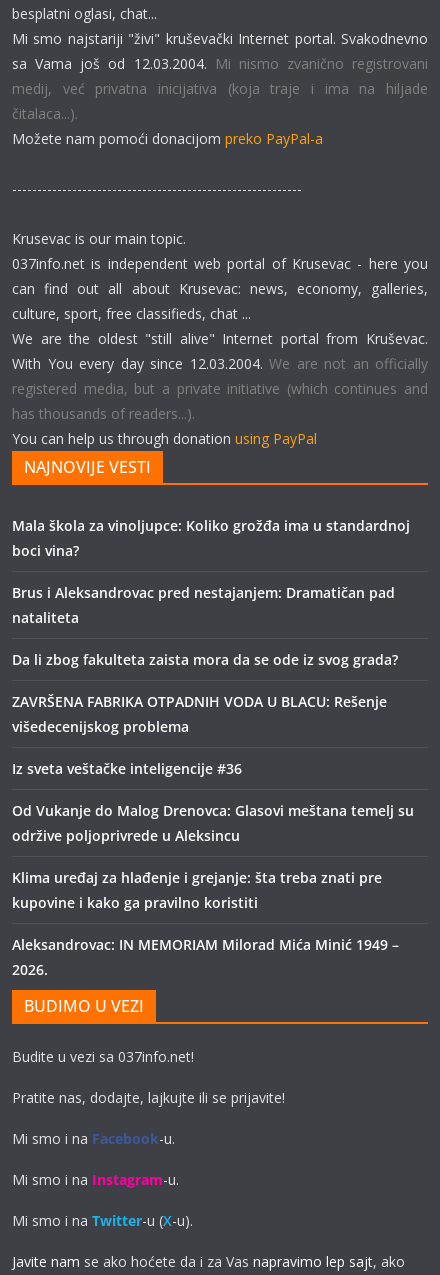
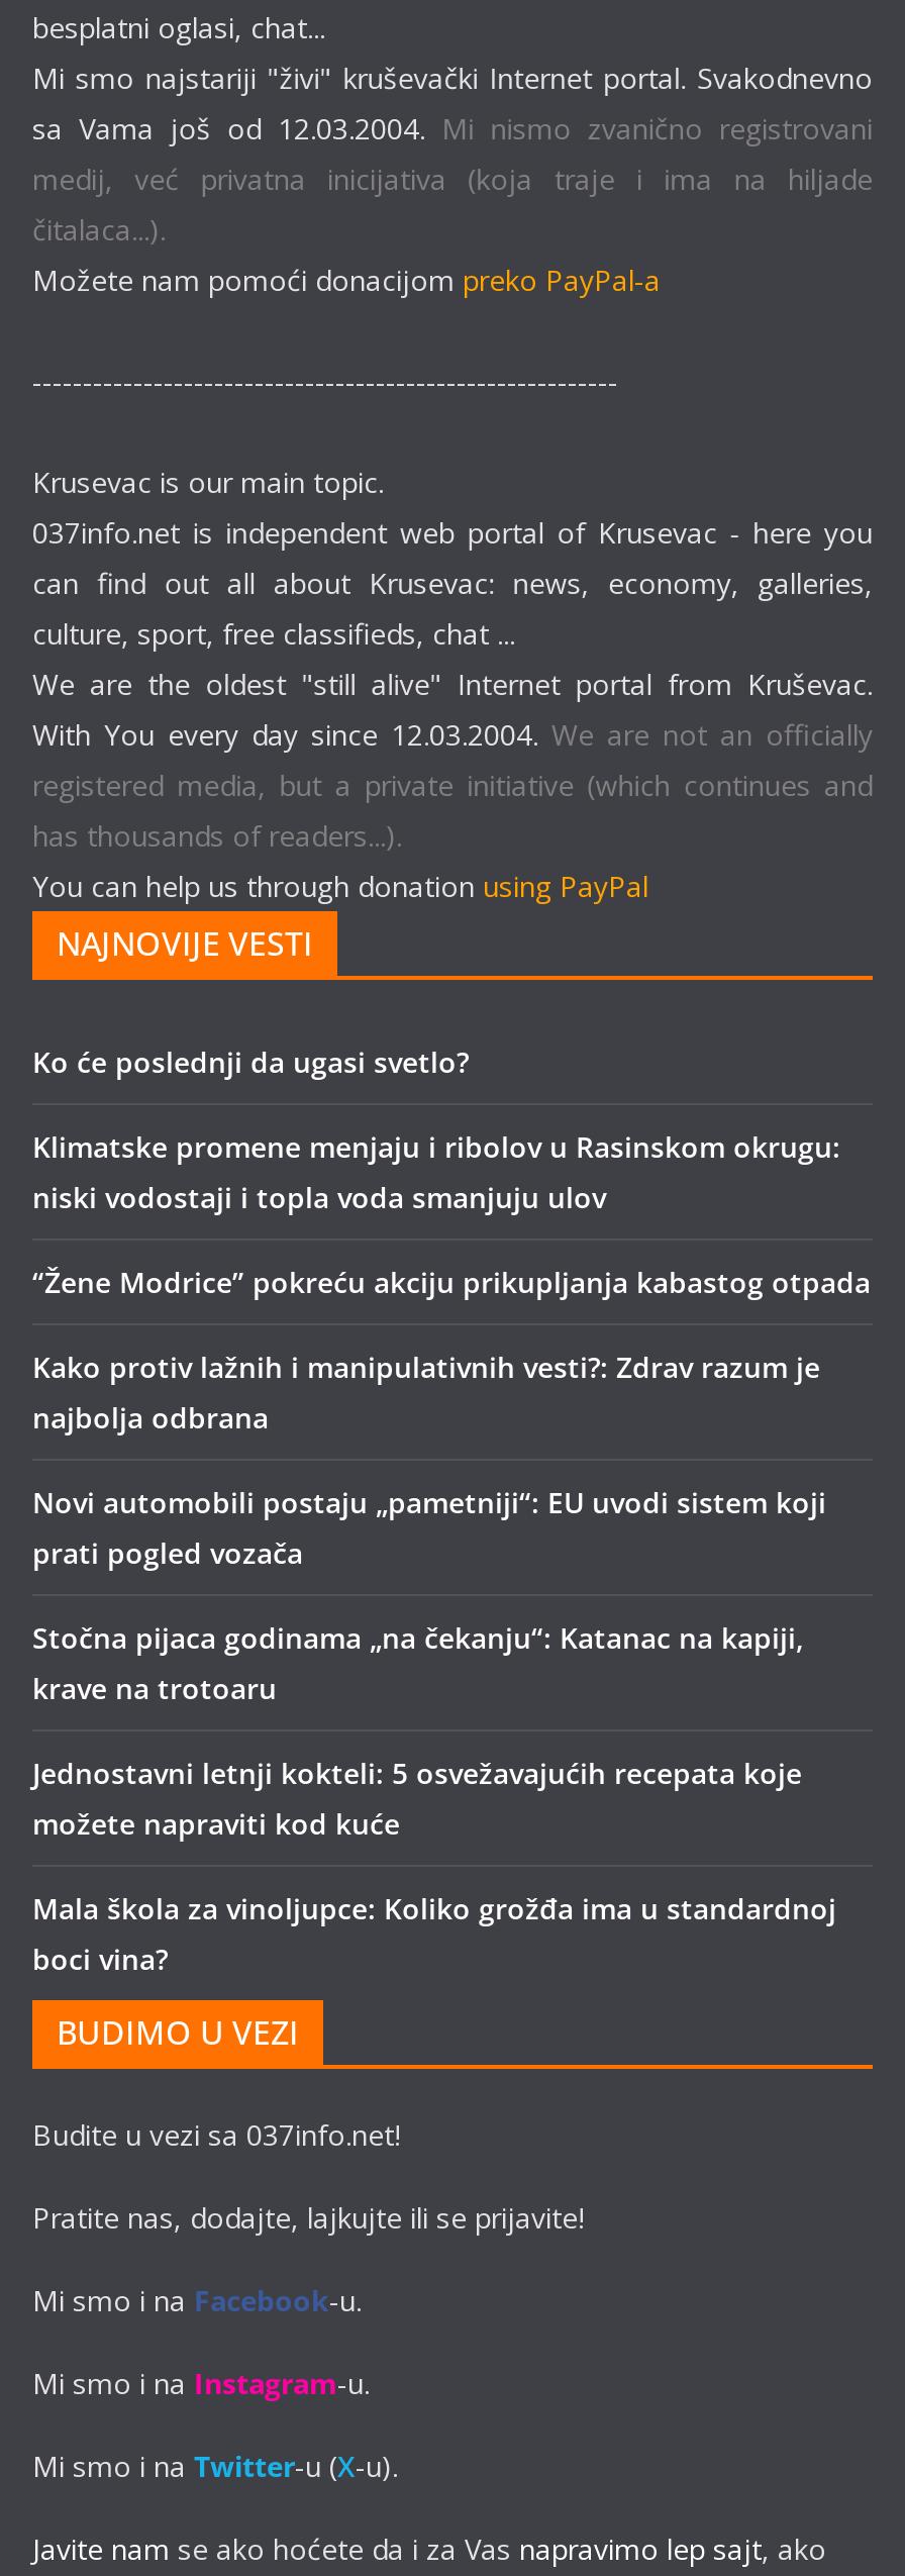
+ Ko će poslednji da ugasi svetlo?
+ Klimatske promene menjaju i ribolov u Rasinskom okrugu:
+ niski vodostaji i topla voda smanjuju ulov
+ “Žene Modrice” pokreću akciju prikupljanja kabastog otpada
+ Kako protiv lažnih i manipulativnih vesti?: Zdrav razum je
+ najbolja odbrana
+ Novi automobili postaju „pametniji“: EU uvodi sistem koji
+ prati pogled vozača
+ Stočna pijaca godinama „na čekanju“: Katanac na kapiji,
+ krave na trotoaru
+ Jednostavni letnji kokteli: 5 osvežavajućih recepata koje
+ možete napraviti kod kuće

moved down: Mala škola za vinoljupce: Koliko grožđa ima u standardnoj | boci vina?

- Brus i Aleksandrovac pred nestajanjem: Dramatičan pad
- nataliteta
- Da li zbog fakulteta zaista mora da se ode iz svog grada?
- ZAVRŠENA FABRIKA OTPADNIH VODA U BLACU: Rešenje
- višedecenijskog problema
- Iz sveta veštačke inteligencije #36
- Od Vukanje do Malog Drenovca: Glasovi meštana temelj su
- održive poljoprivrede u Aleksincu
- Klima uređaj za hlađenje i grejanje: šta treba znati pre
- kupovine i kako ga pravilno koristiti
- Aleksandrovac: IN MEMORIAM Milorad Mića Minić 1949 –
- 2026.
